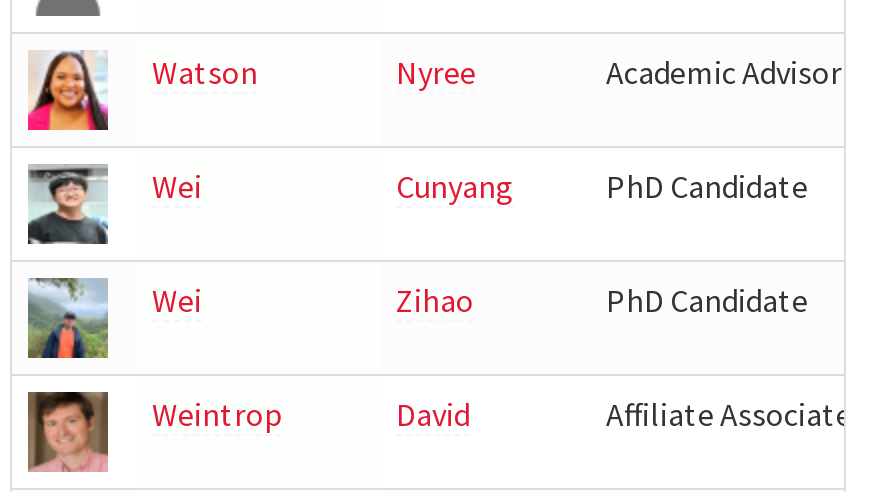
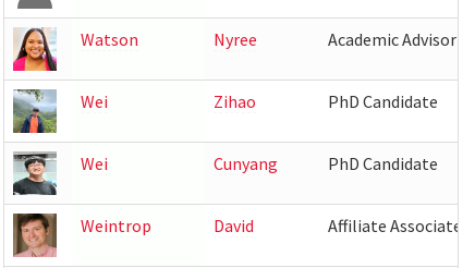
moved down: Cunyang

moved up: Zihao
